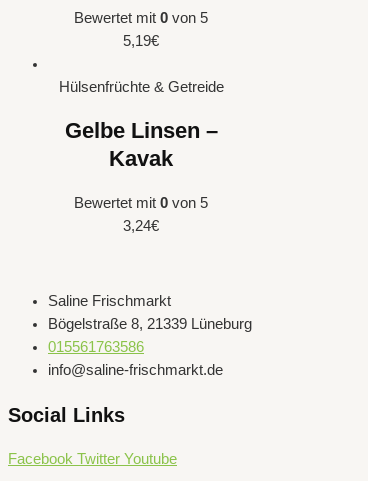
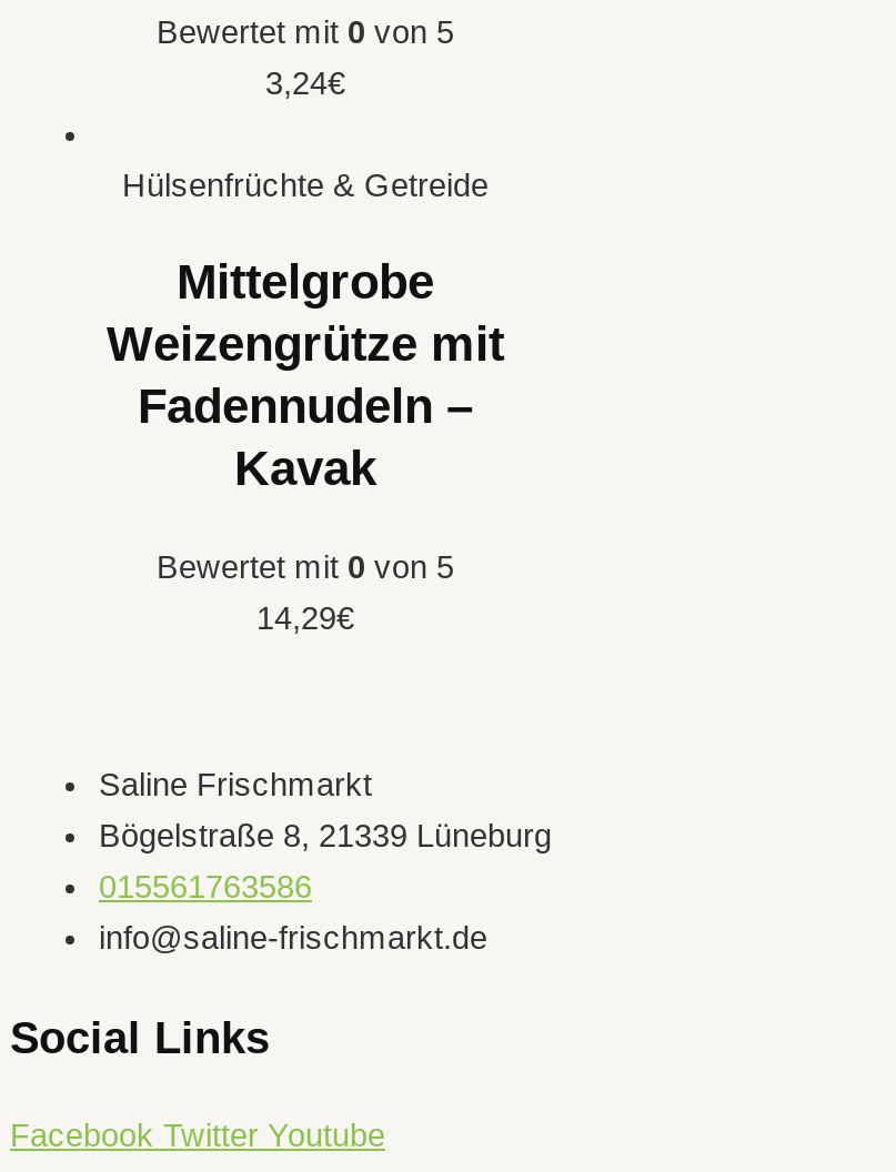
- 5,19€
+ 3,24€

- Gelbe Linsen –
+ Mittelgrobe
+ Weizengrütze mit
+ Fadennudeln –

- 3,24€
+ 14,29€
